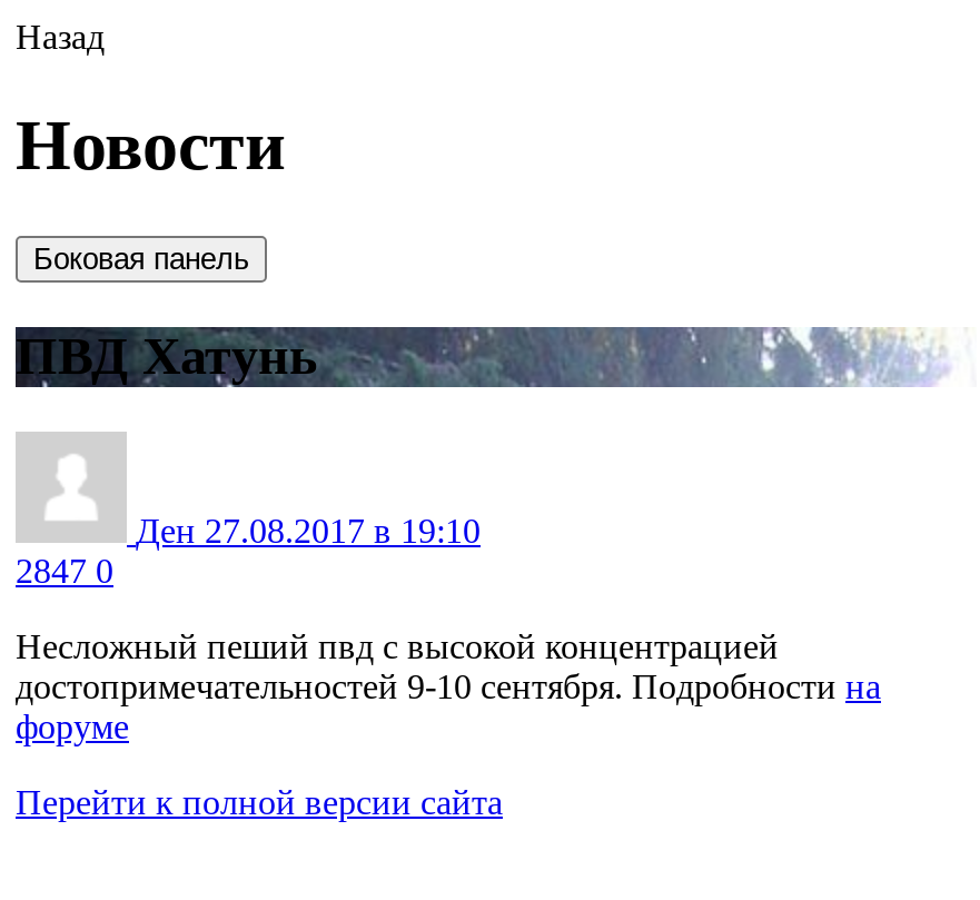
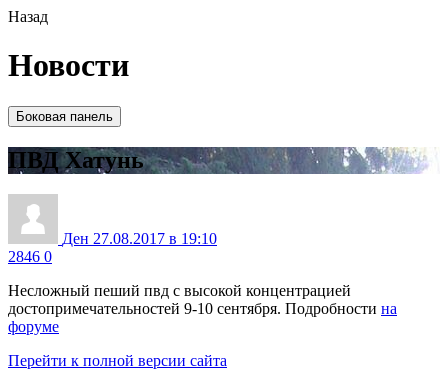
- 2847 0
+ 2846 0
